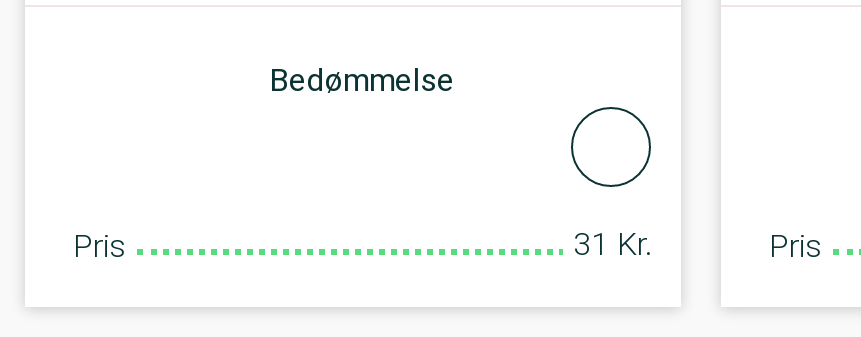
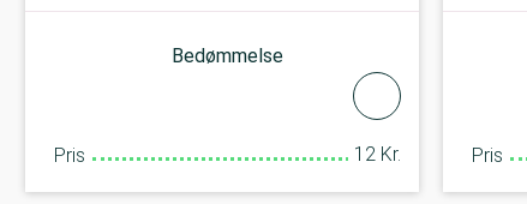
- 31 Kr.
+ 12 Kr.
